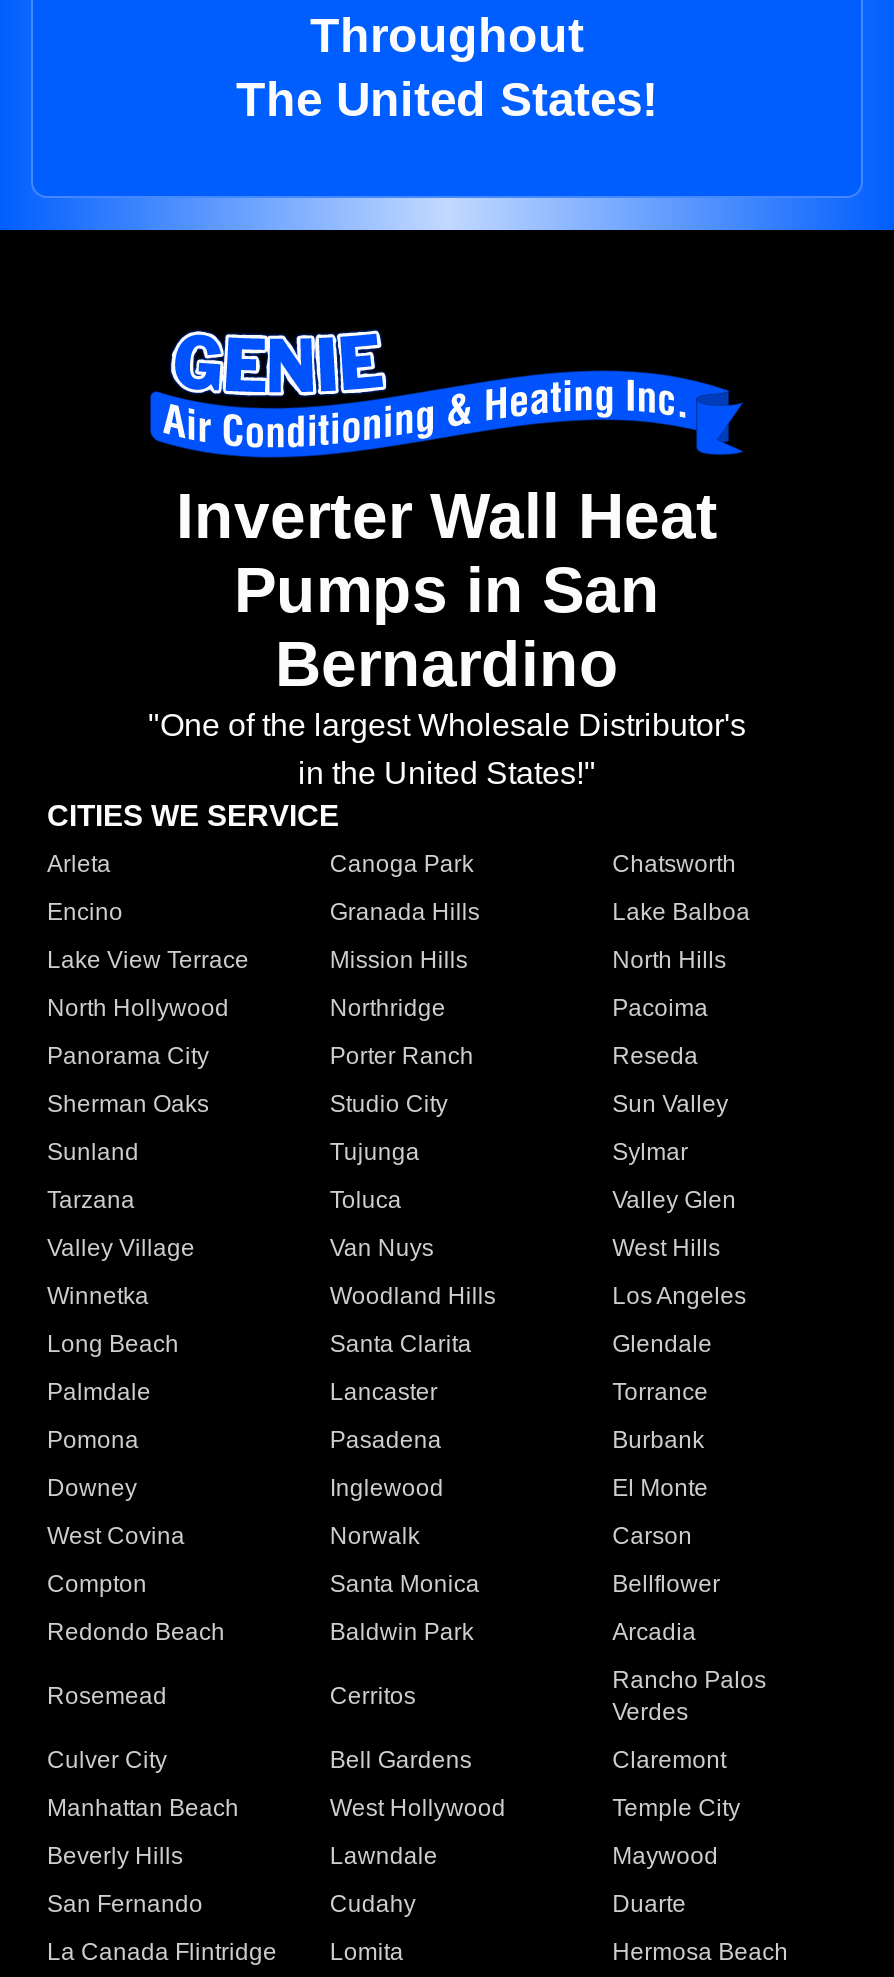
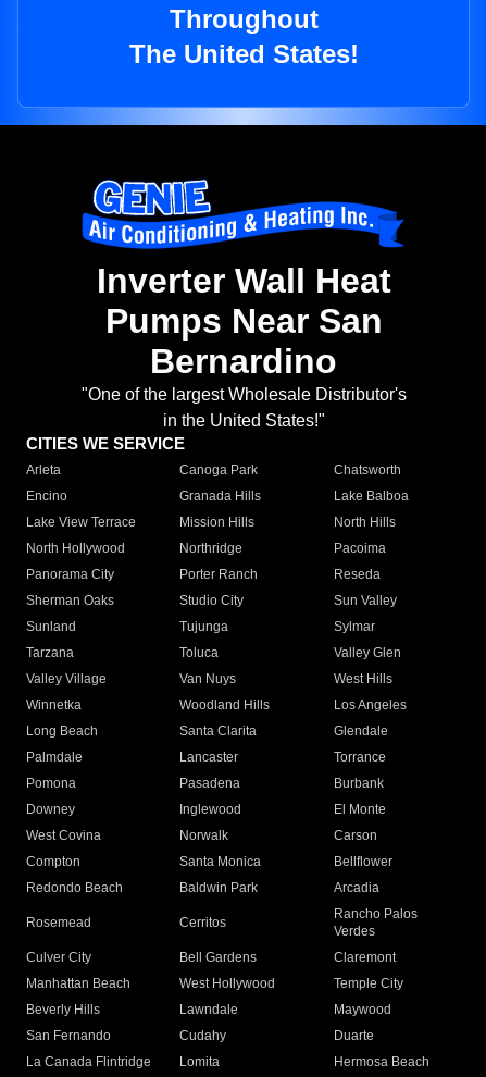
- Pumps in San
+ Pumps Near San
